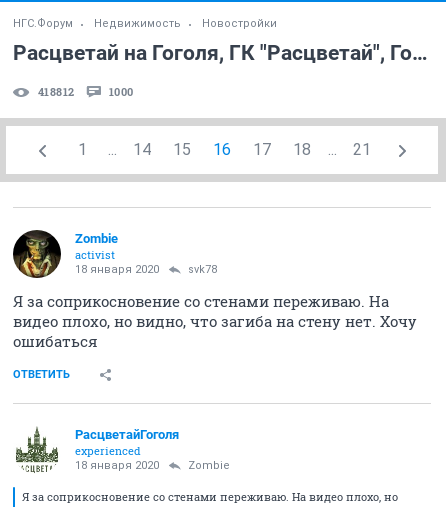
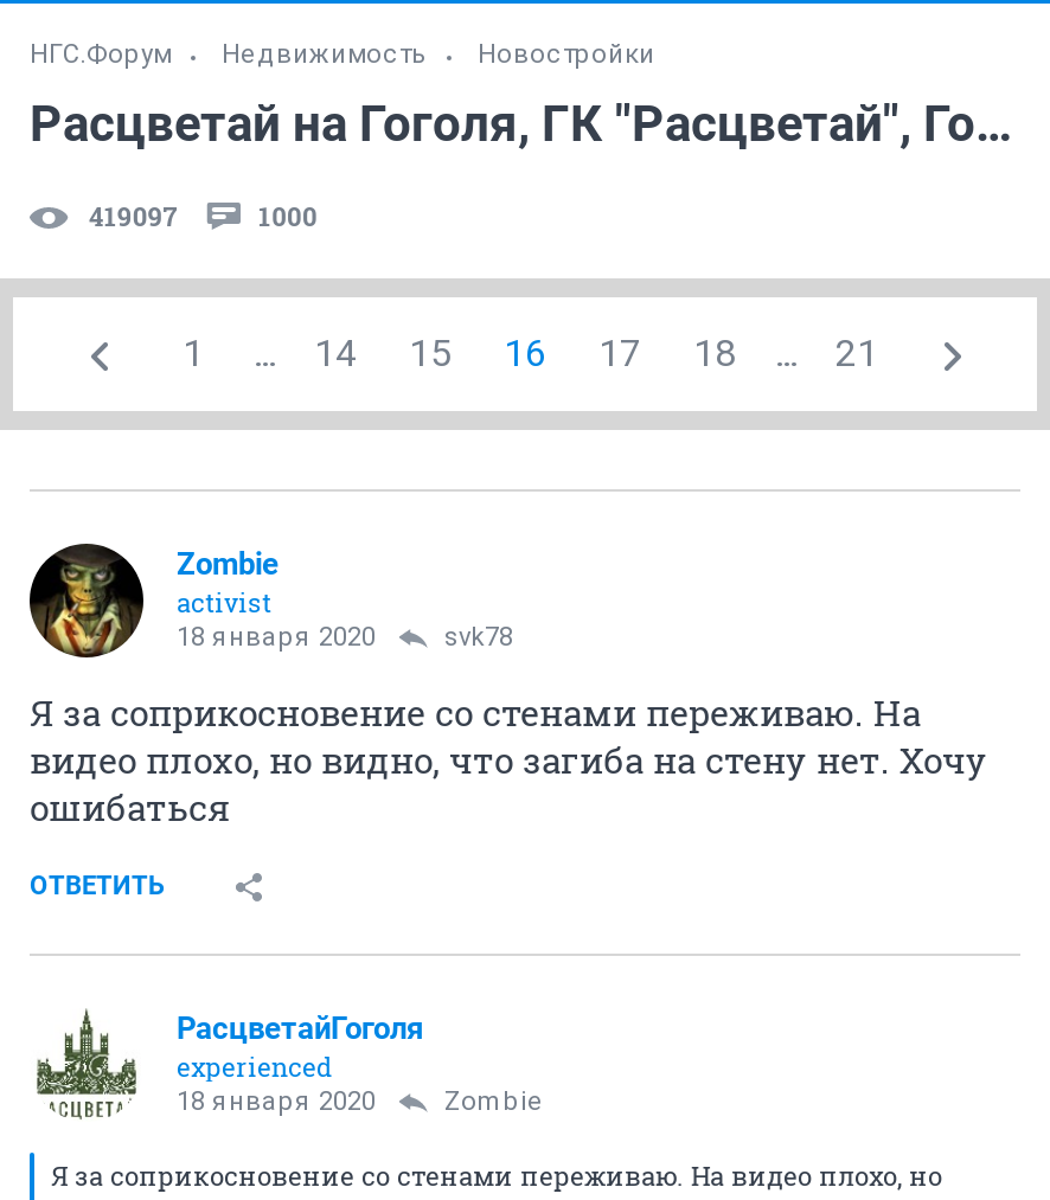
- 418812
+ 419097
